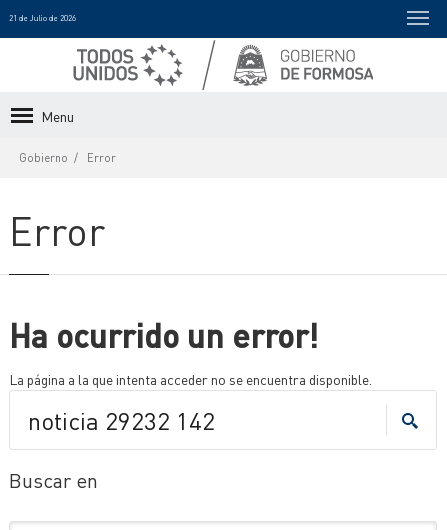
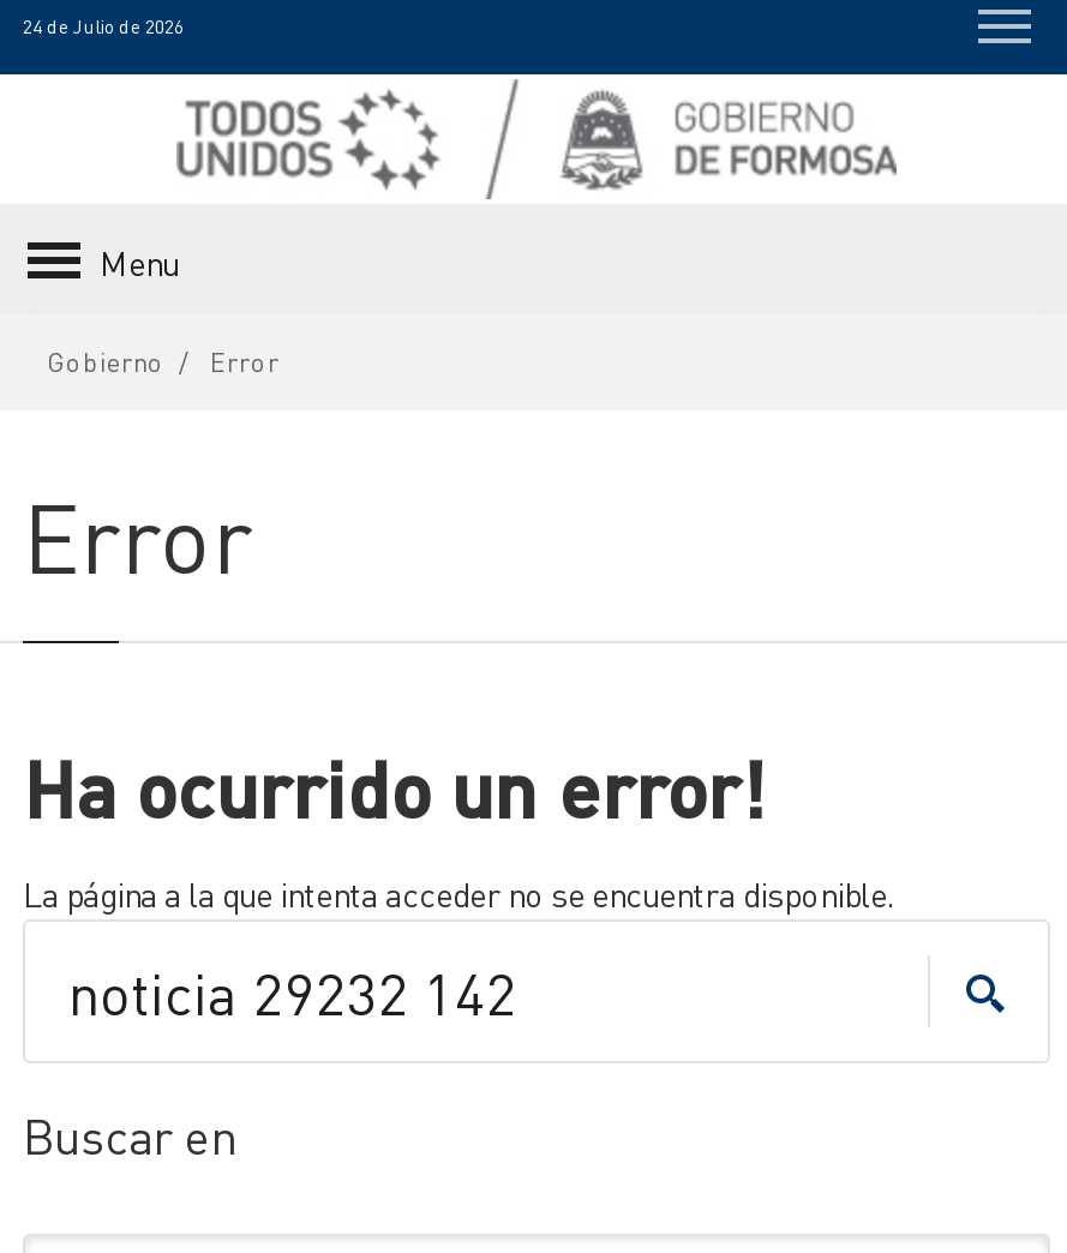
- 21 de Julio de 2026
+ 24 de Julio de 2026
